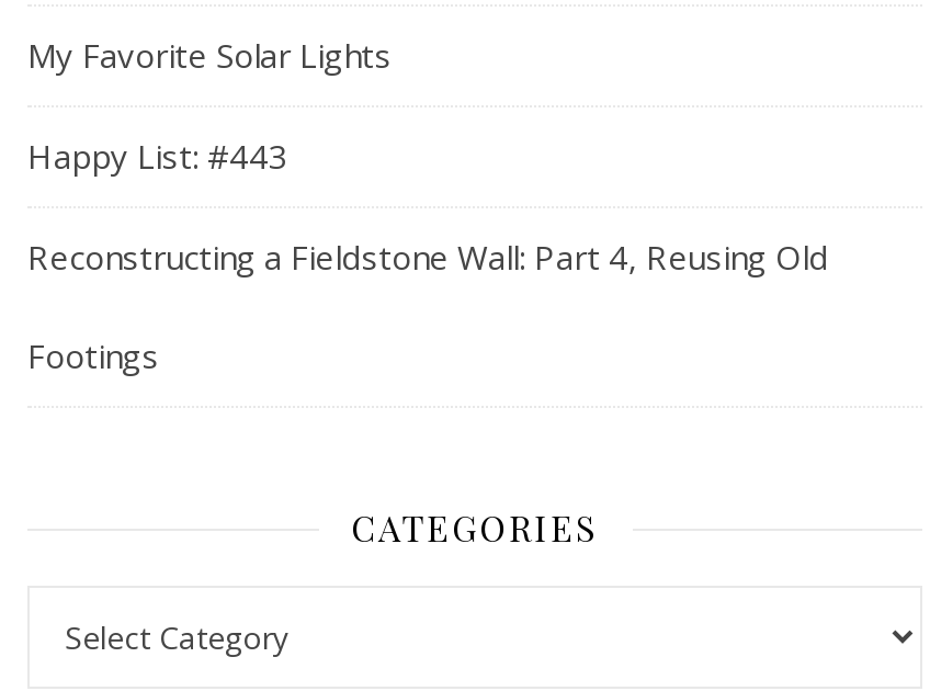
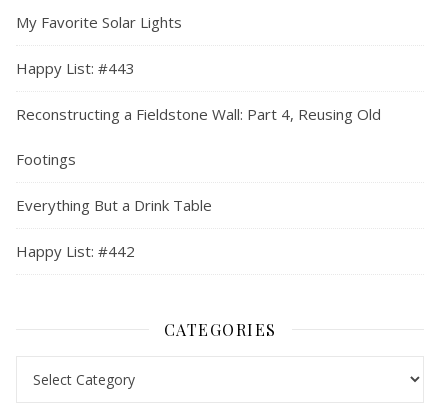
+ Everything But a Drink Table
+ Happy List: #442
